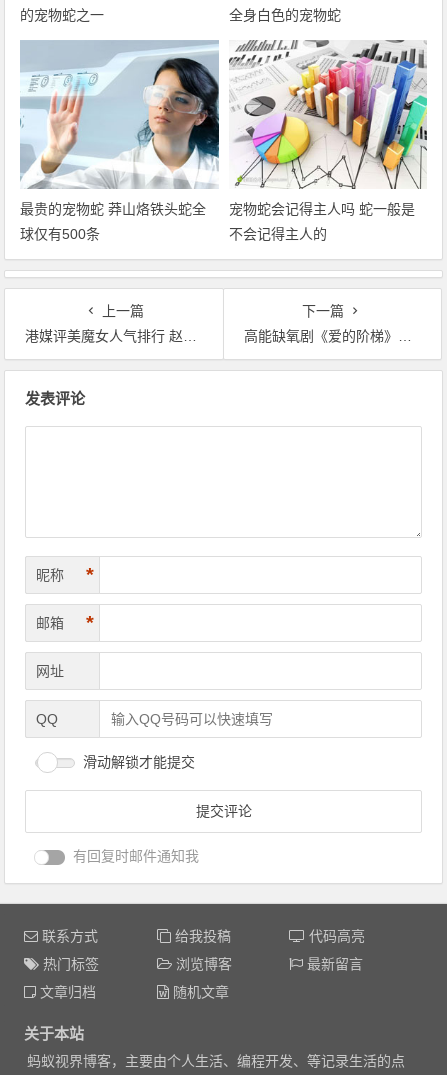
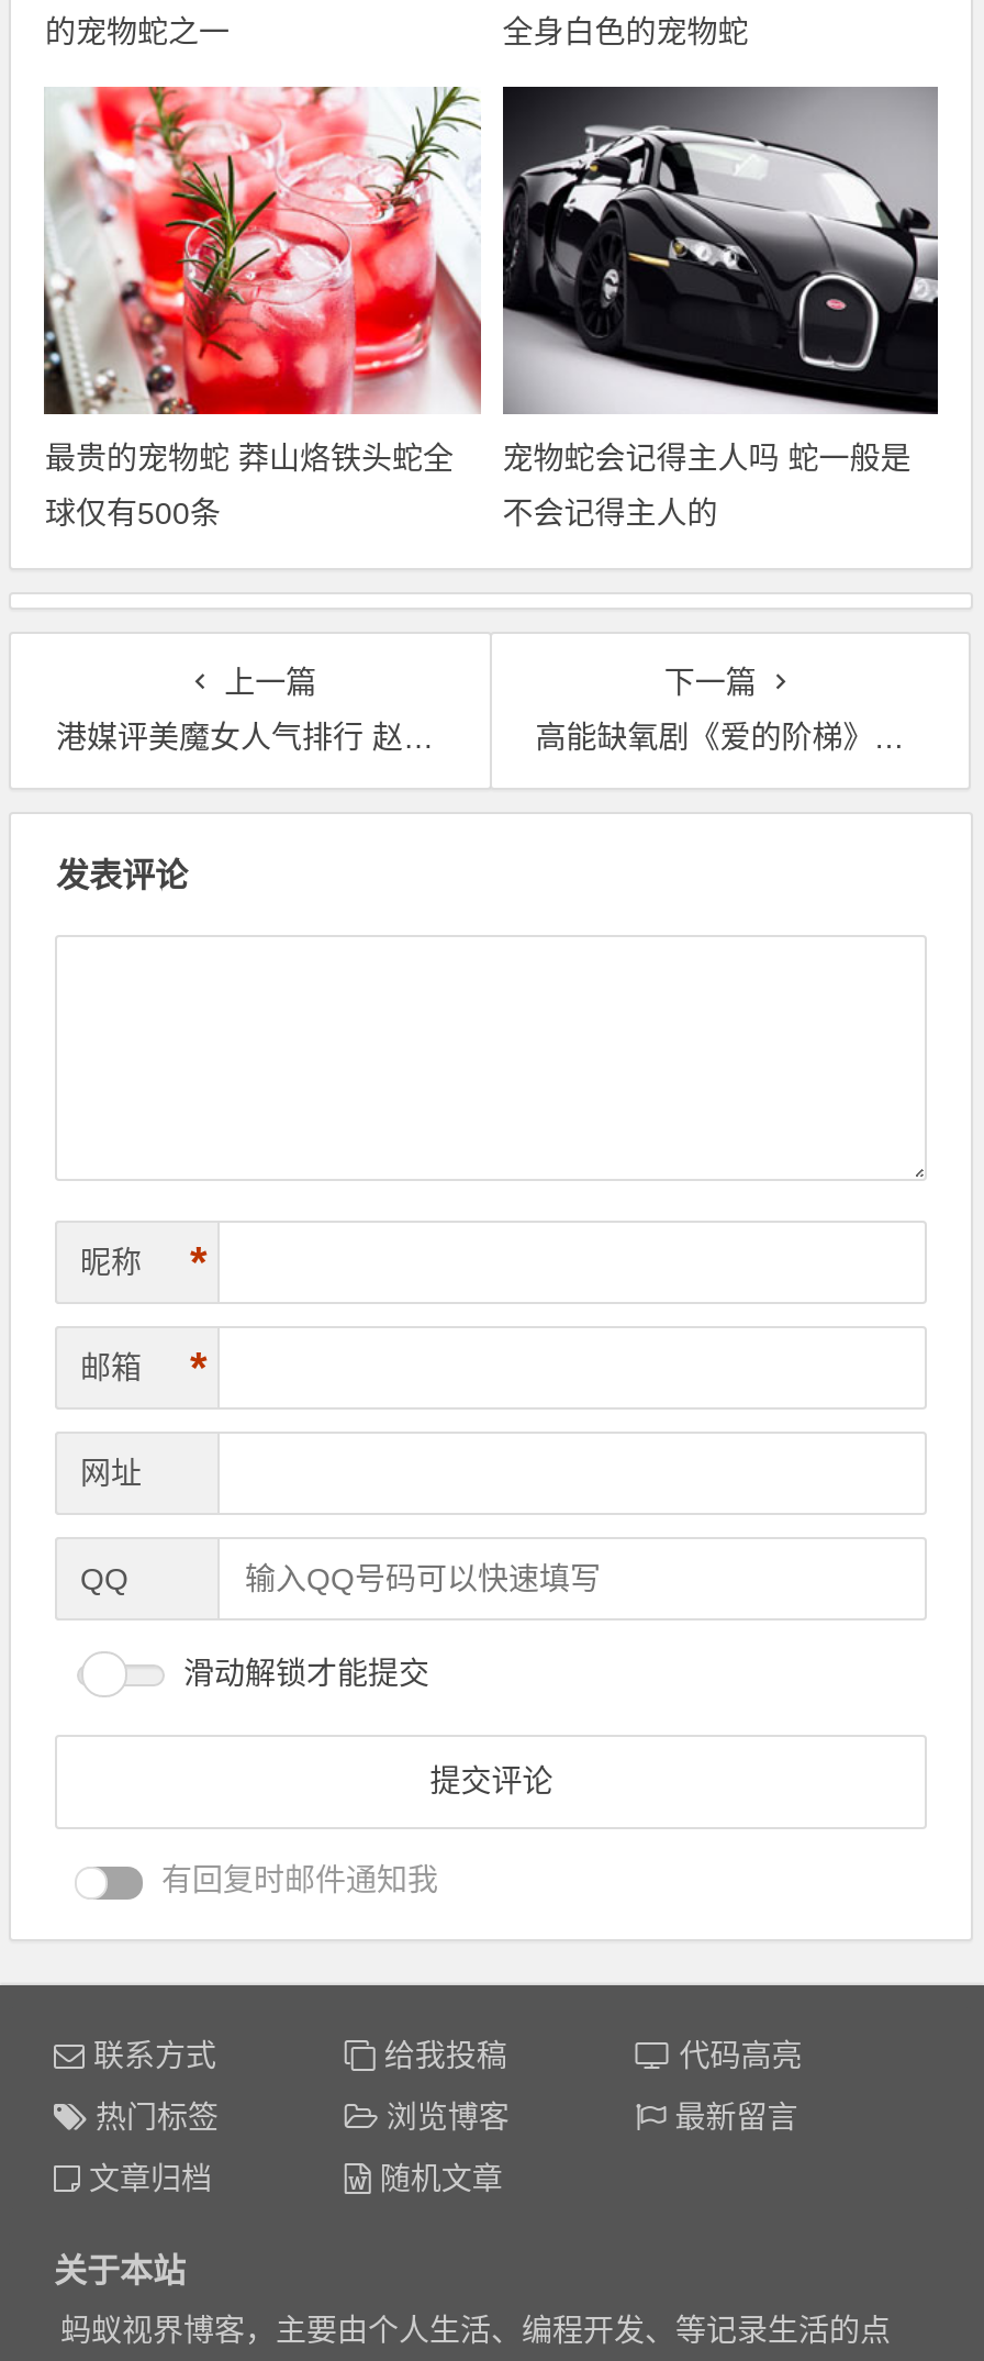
- [image]
+ [image]

- [image]
+ [image]
